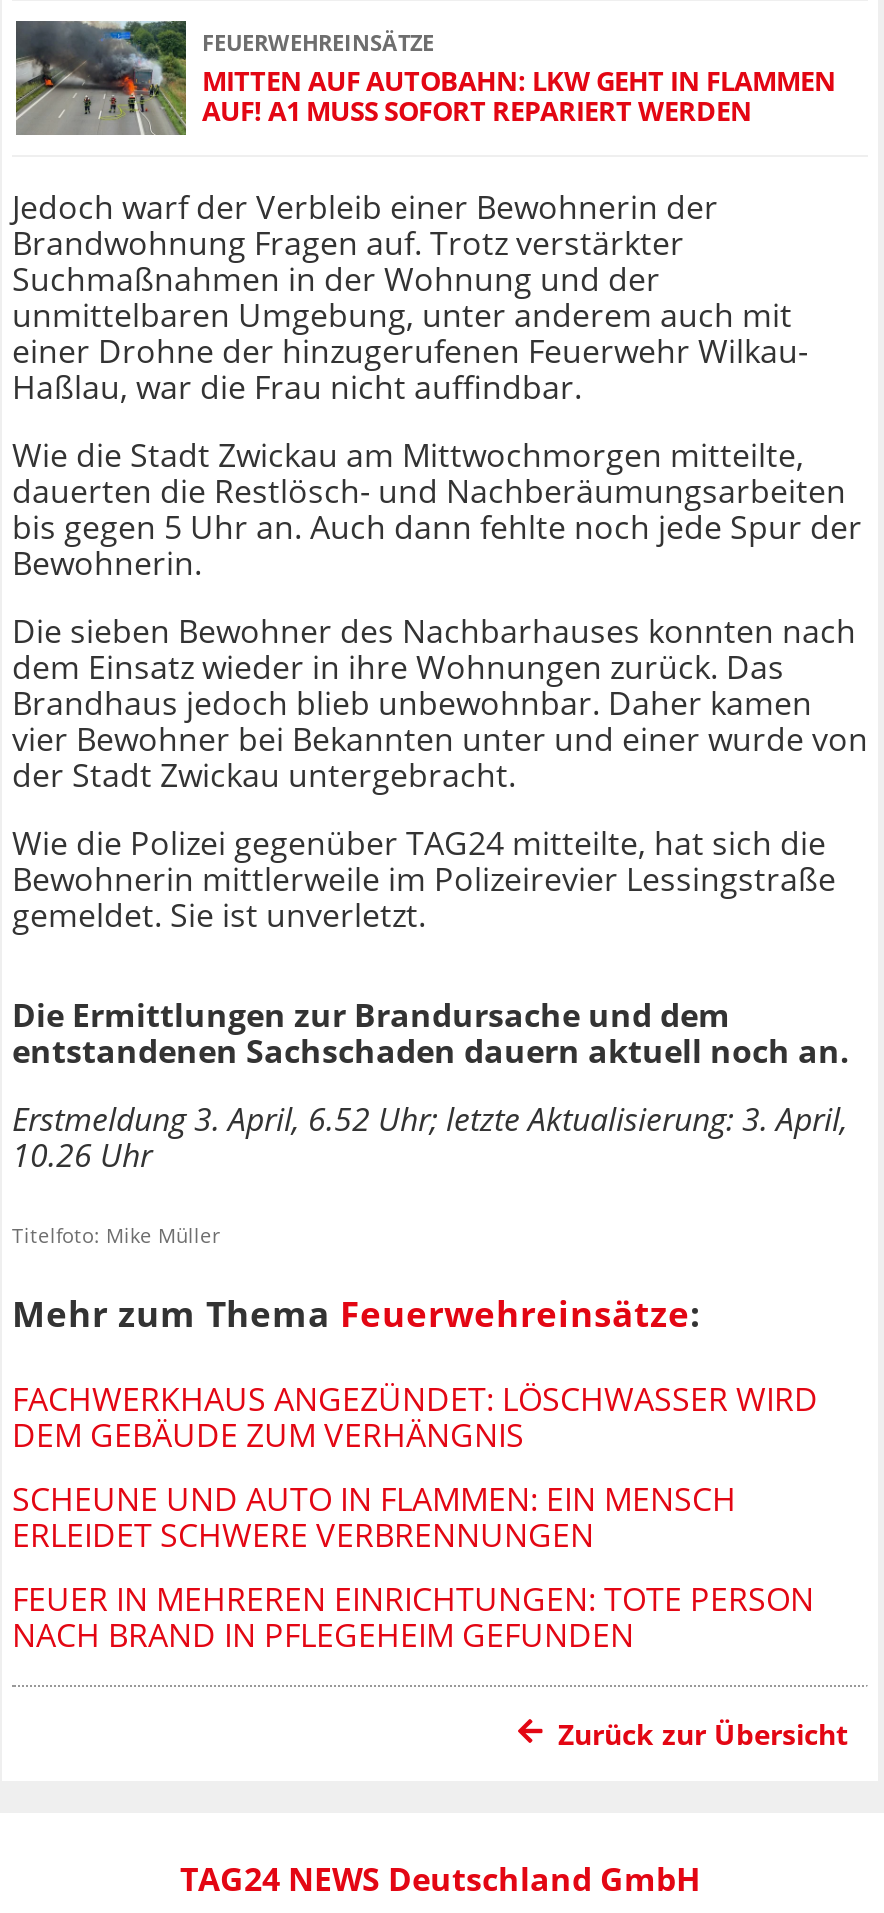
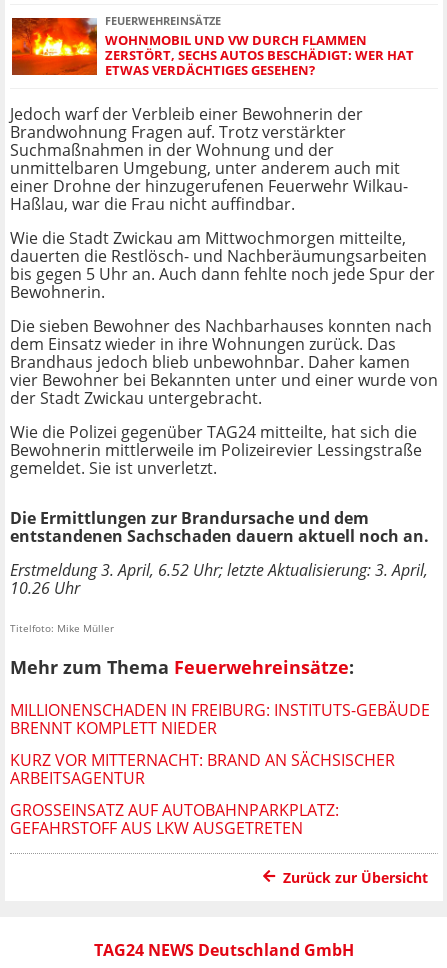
- [image]
- MITTEN AUF AUTOBAHN: LKW GEHT IN FLAMMEN
- AUF! A1 MUSS SOFORT REPARIERT WERDEN
+ [image]
+ WOHNMOBIL UND VW DURCH FLAMMEN
+ ZERSTÖRT, SECHS AUTOS BESCHÄDIGT: WER HAT
+ ETWAS VERDÄCHTIGES GESEHEN?

- FACHWERKHAUS ANGEZÜNDET: LÖSCHWASSER WIRD
- DEM GEBÄUDE ZUM VERHÄNGNIS
+ MILLIONENSCHADEN IN FREIBURG: INSTITUTS-GEBÄUDE
+ BRENNT KOMPLETT NIEDER

- SCHEUNE UND AUTO IN FLAMMEN: EIN MENSCH
- ERLEIDET SCHWERE VERBRENNUNGEN
+ KURZ VOR MITTERNACHT: BRAND AN SÄCHSISCHER
+ ARBEITSAGENTUR

- FEUER IN MEHREREN EINRICHTUNGEN: TOTE PERSON
- NACH BRAND IN PFLEGEHEIM GEFUNDEN
+ GROSSEINSATZ AUF AUTOBAHNPARKPLATZ: G
+ EFAHRSTOFF AUS LKW AUSGETRETEN
